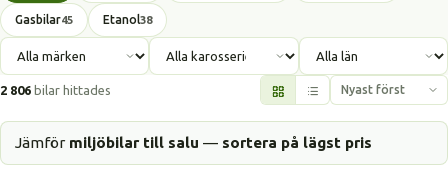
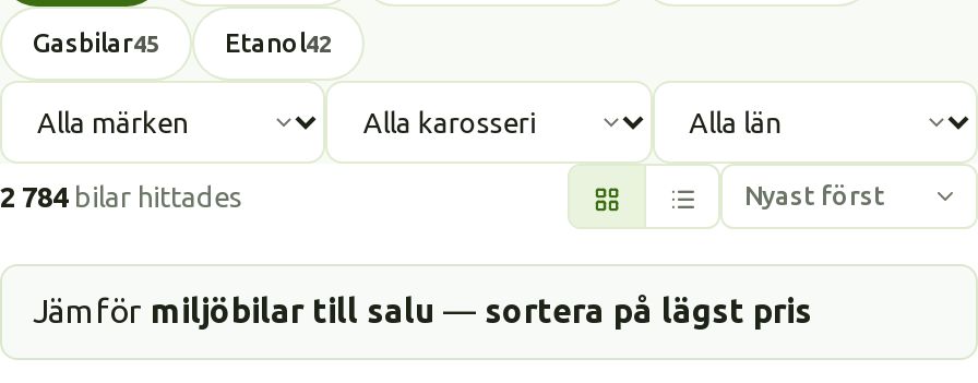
- Etanol 38
+ Etanol 42

- 2 806 bilar hittades
+ 2 784 bilar hittades
